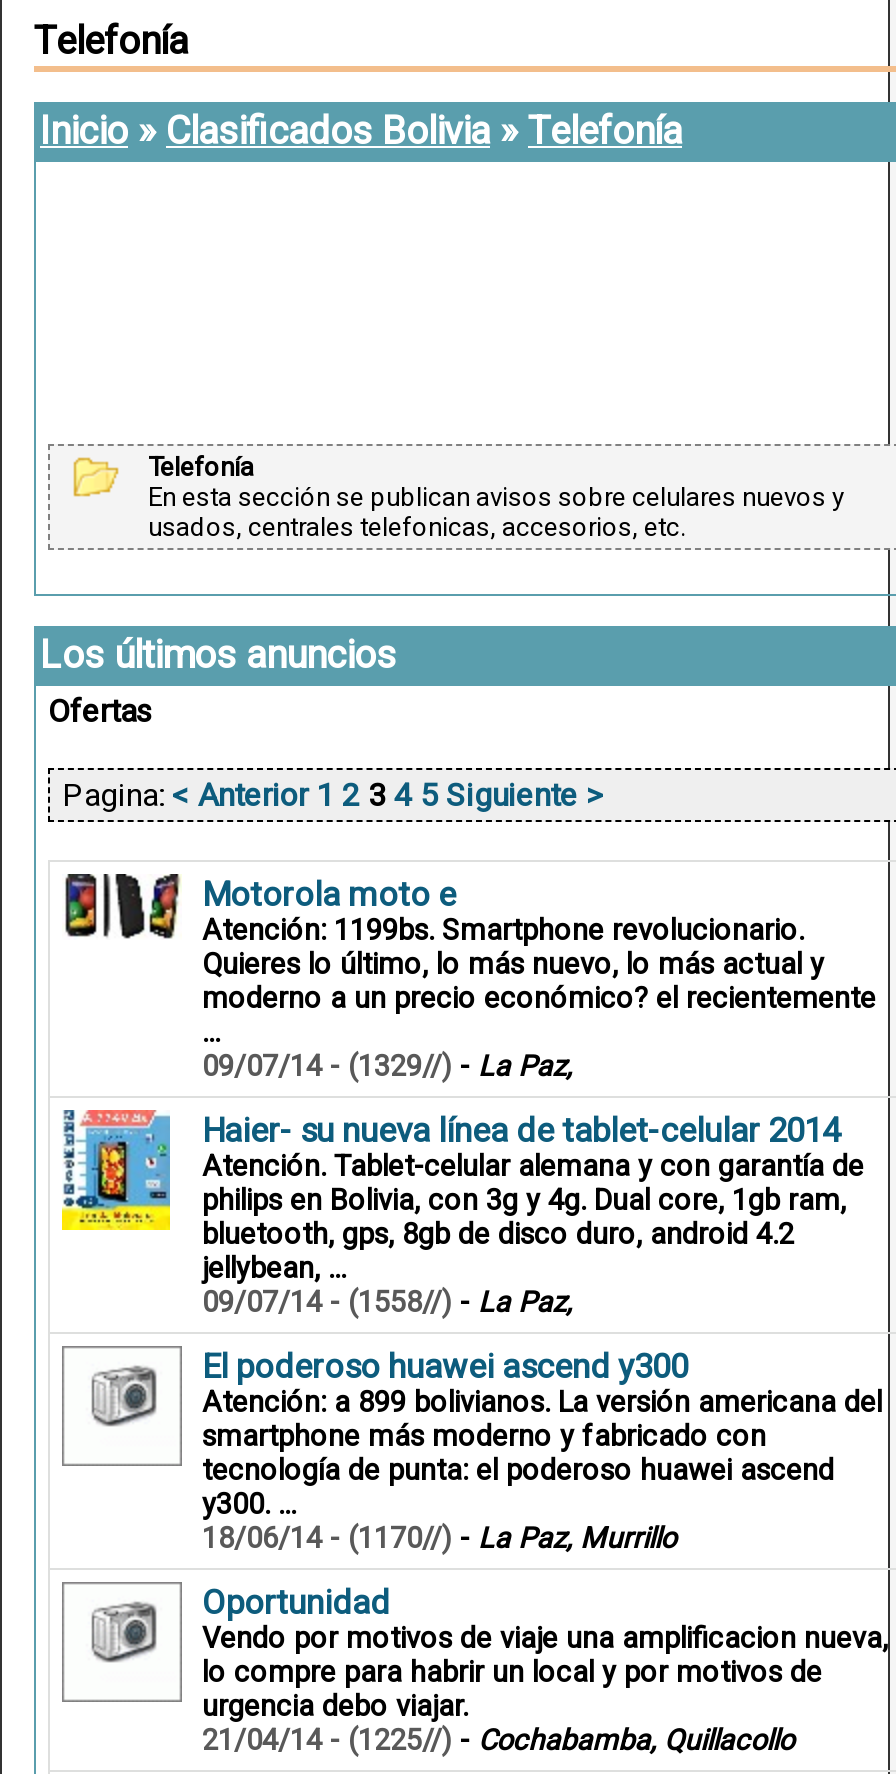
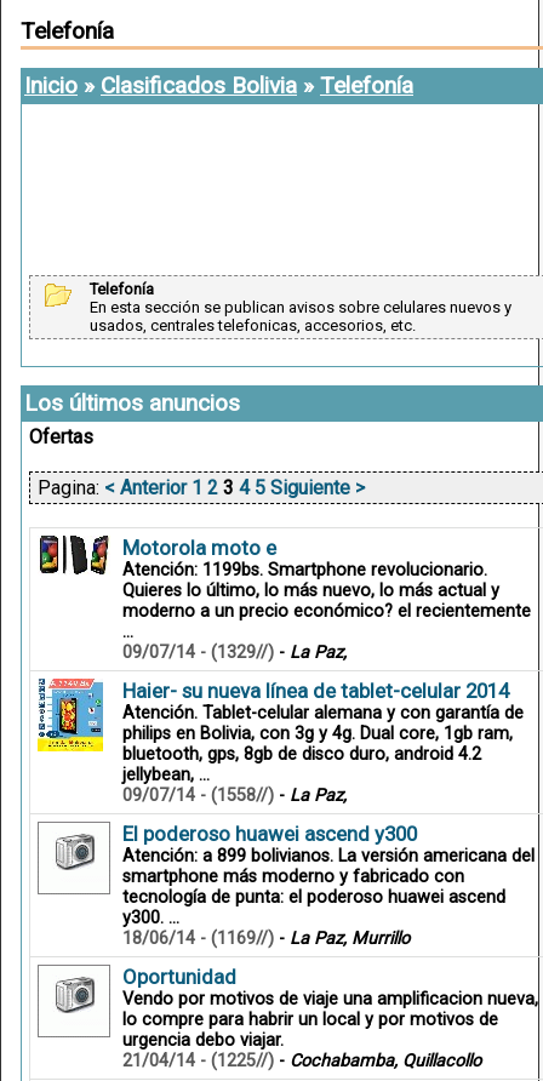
- 18/06/14 - (1170//) - La Paz, Murrillo
+ 18/06/14 - (1169//) - La Paz, Murrillo
